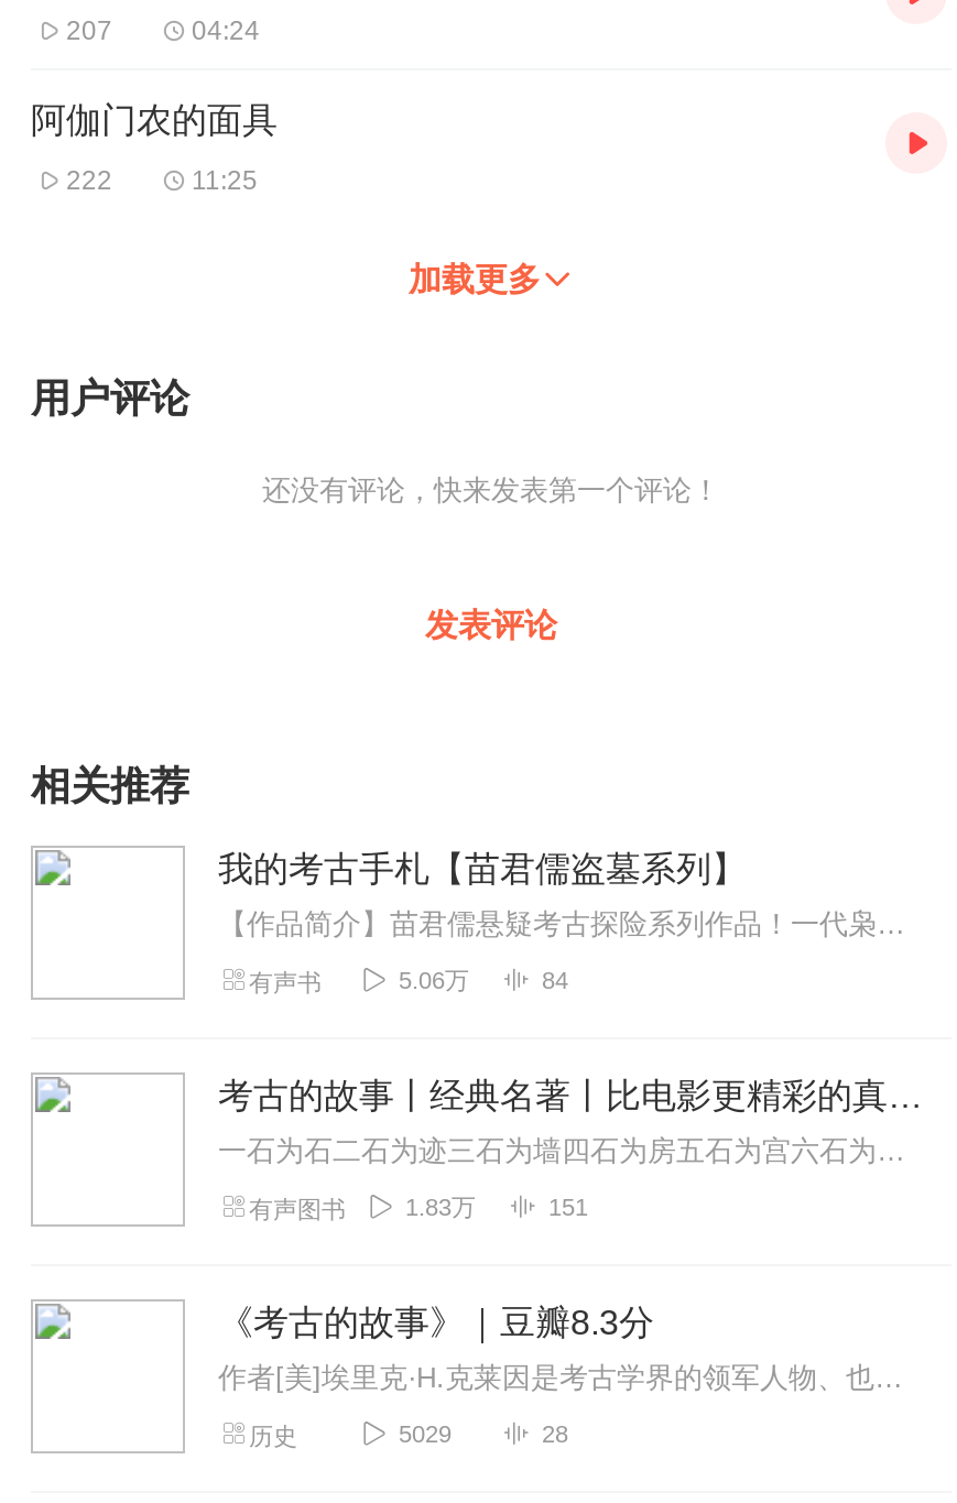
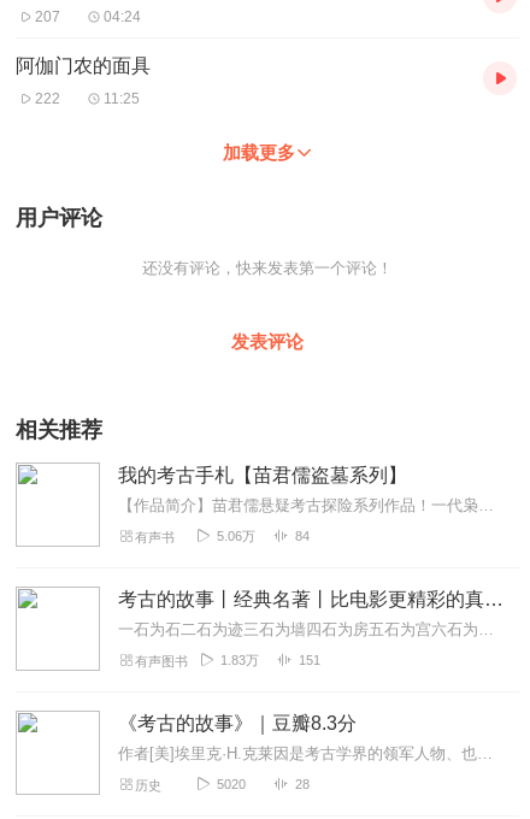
- 5029
+ 5020
